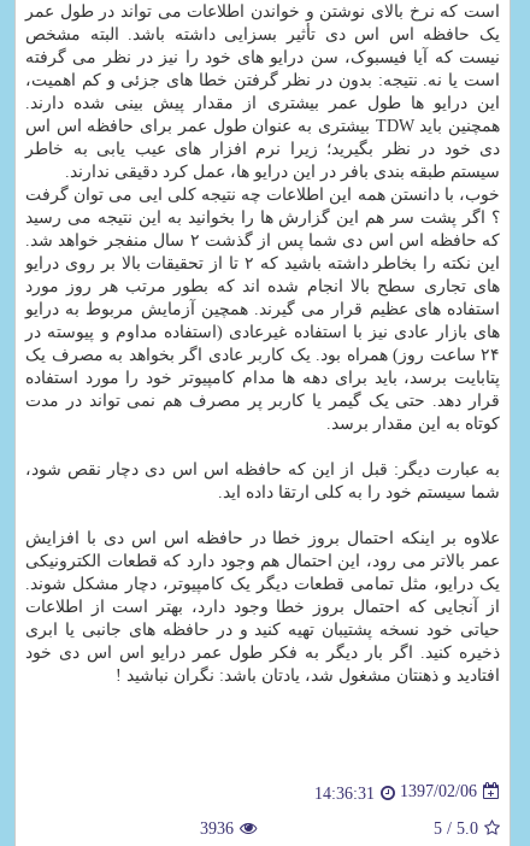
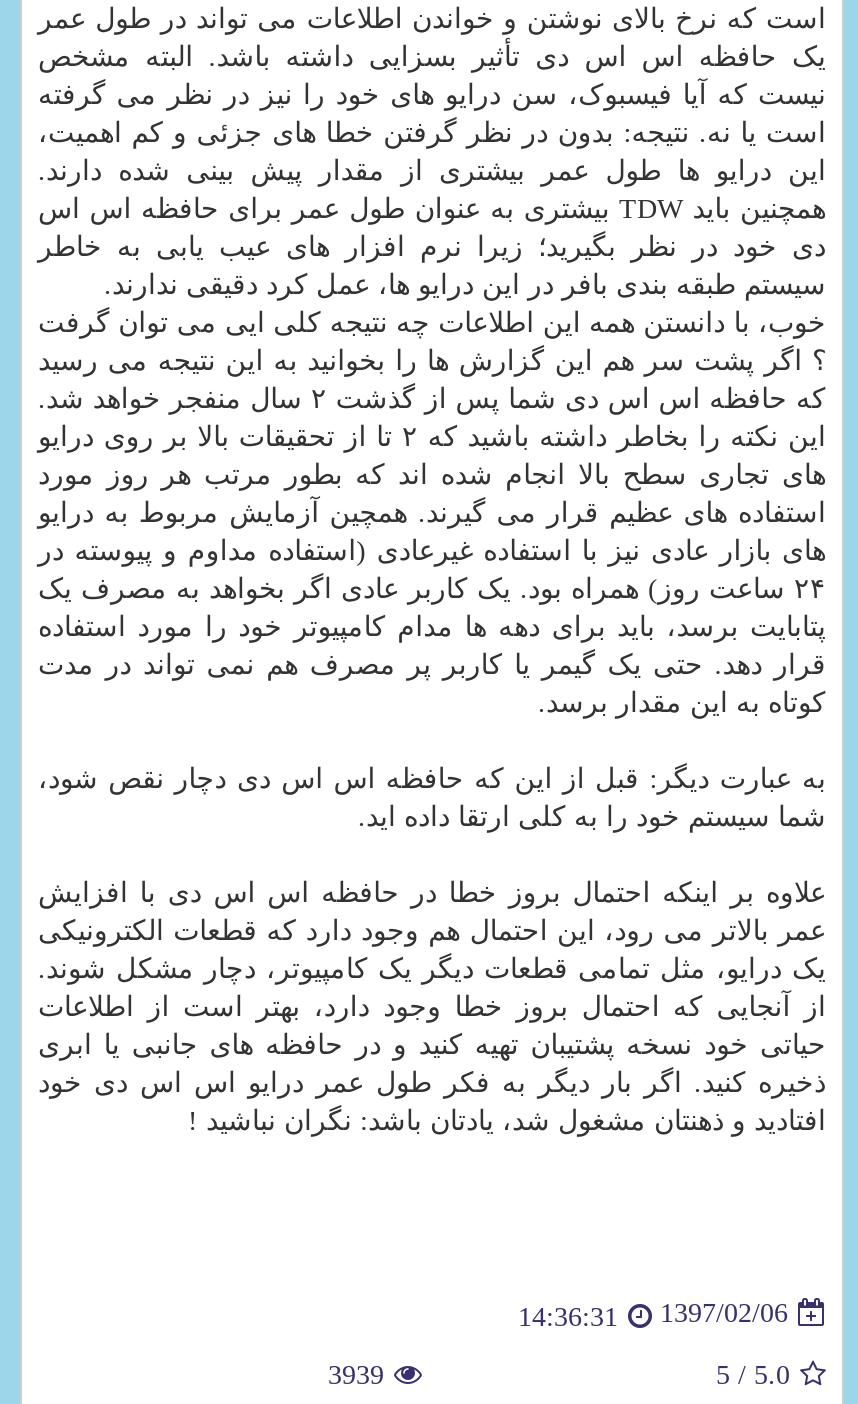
- 3936
+ 3939
